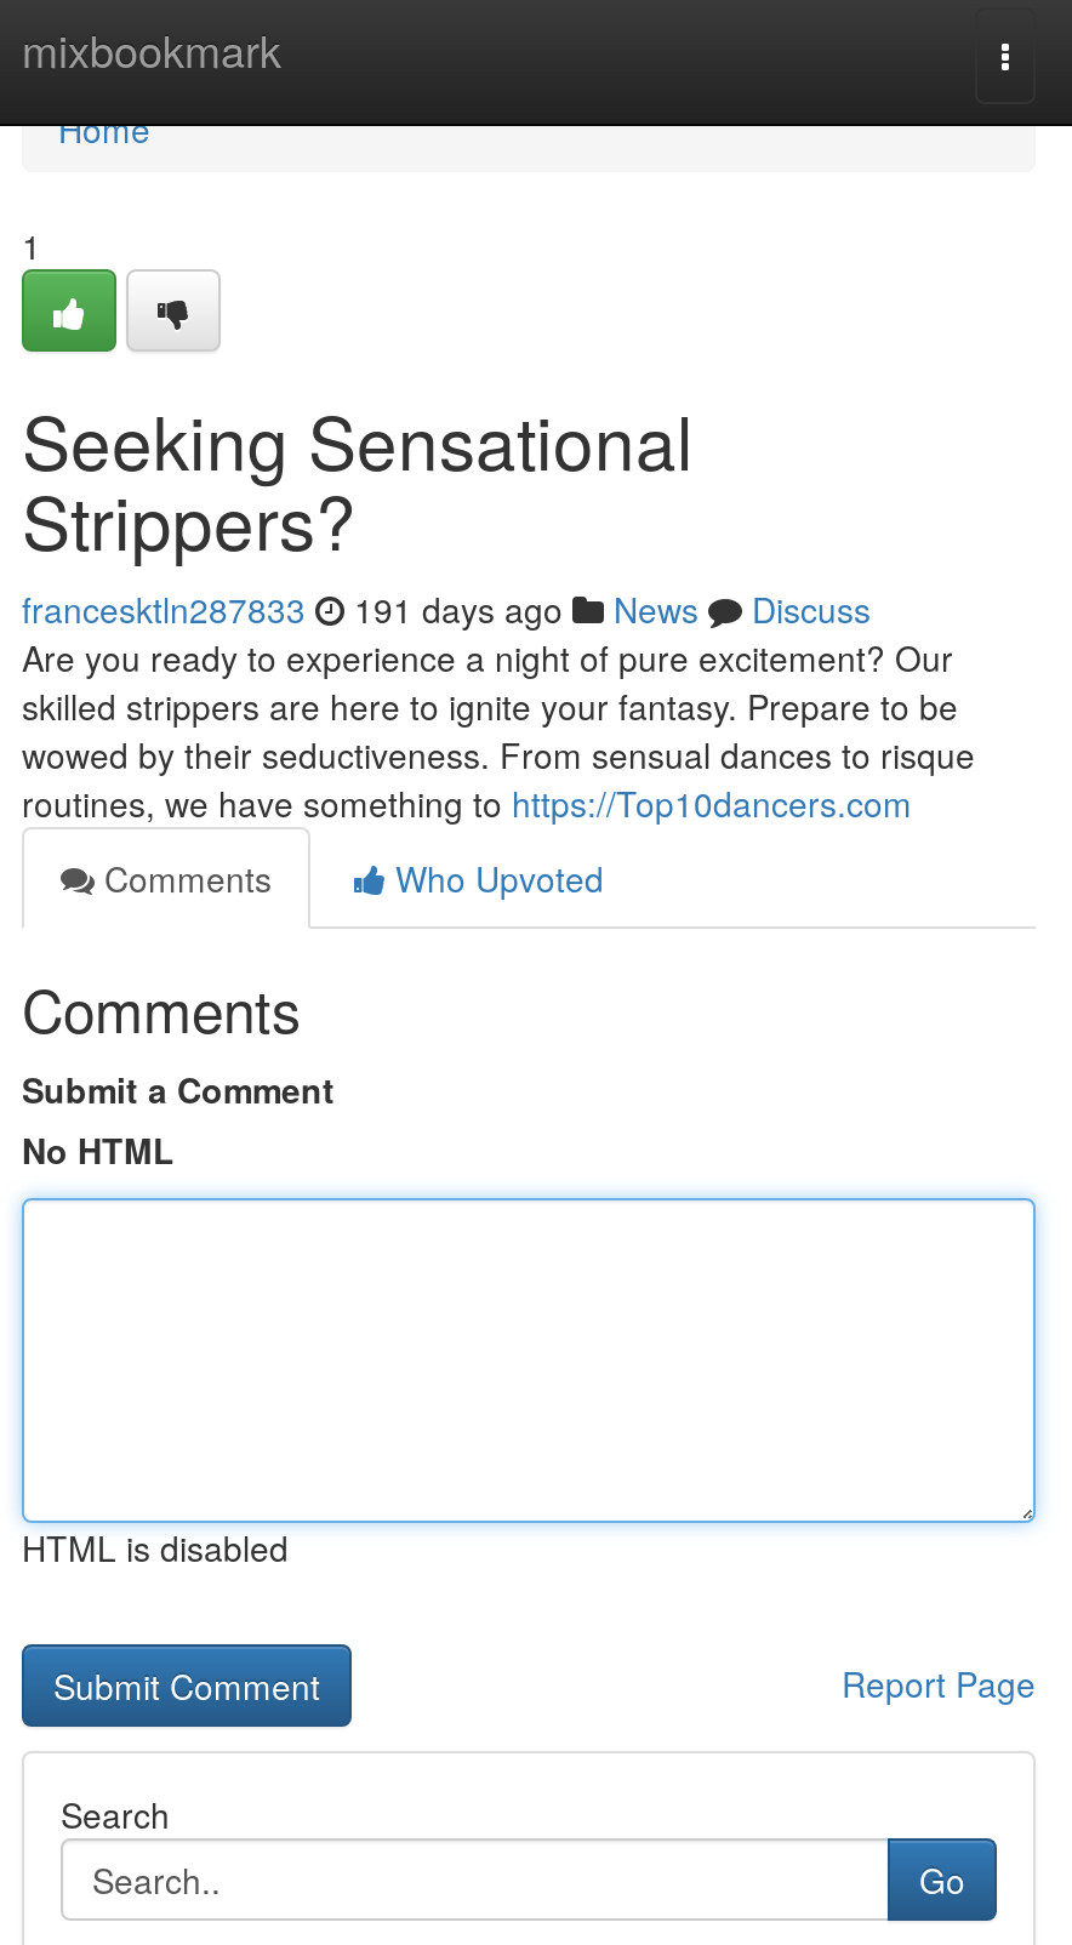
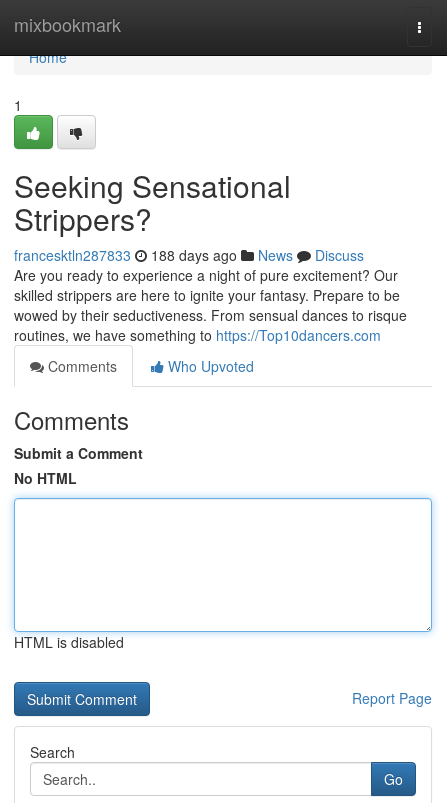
- francesktln287833 191 days ago News Discuss
+ francesktln287833 188 days ago News Discuss
